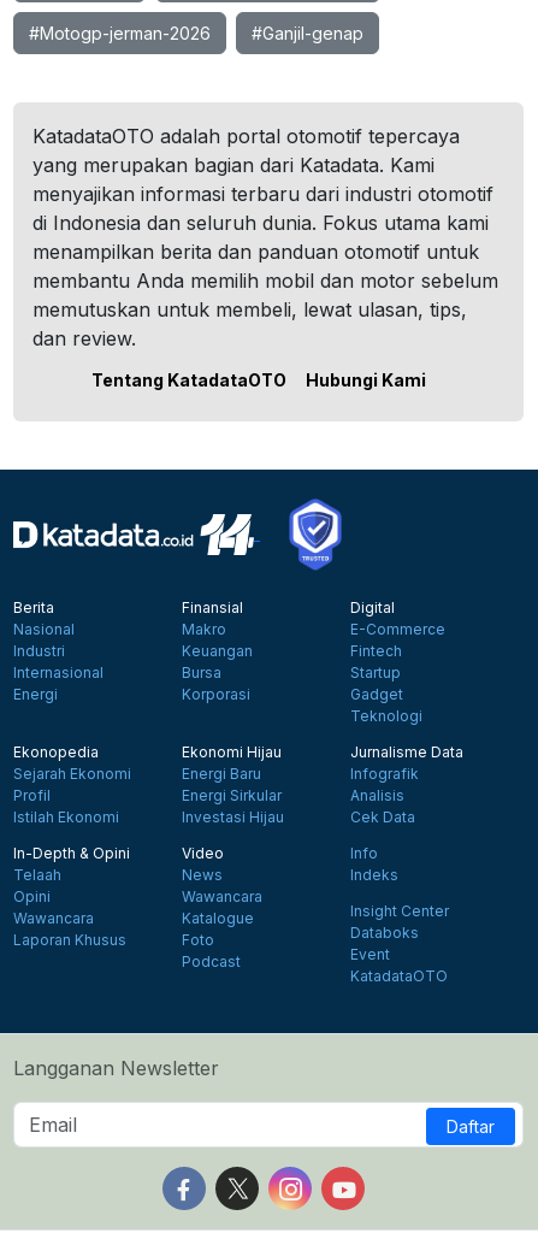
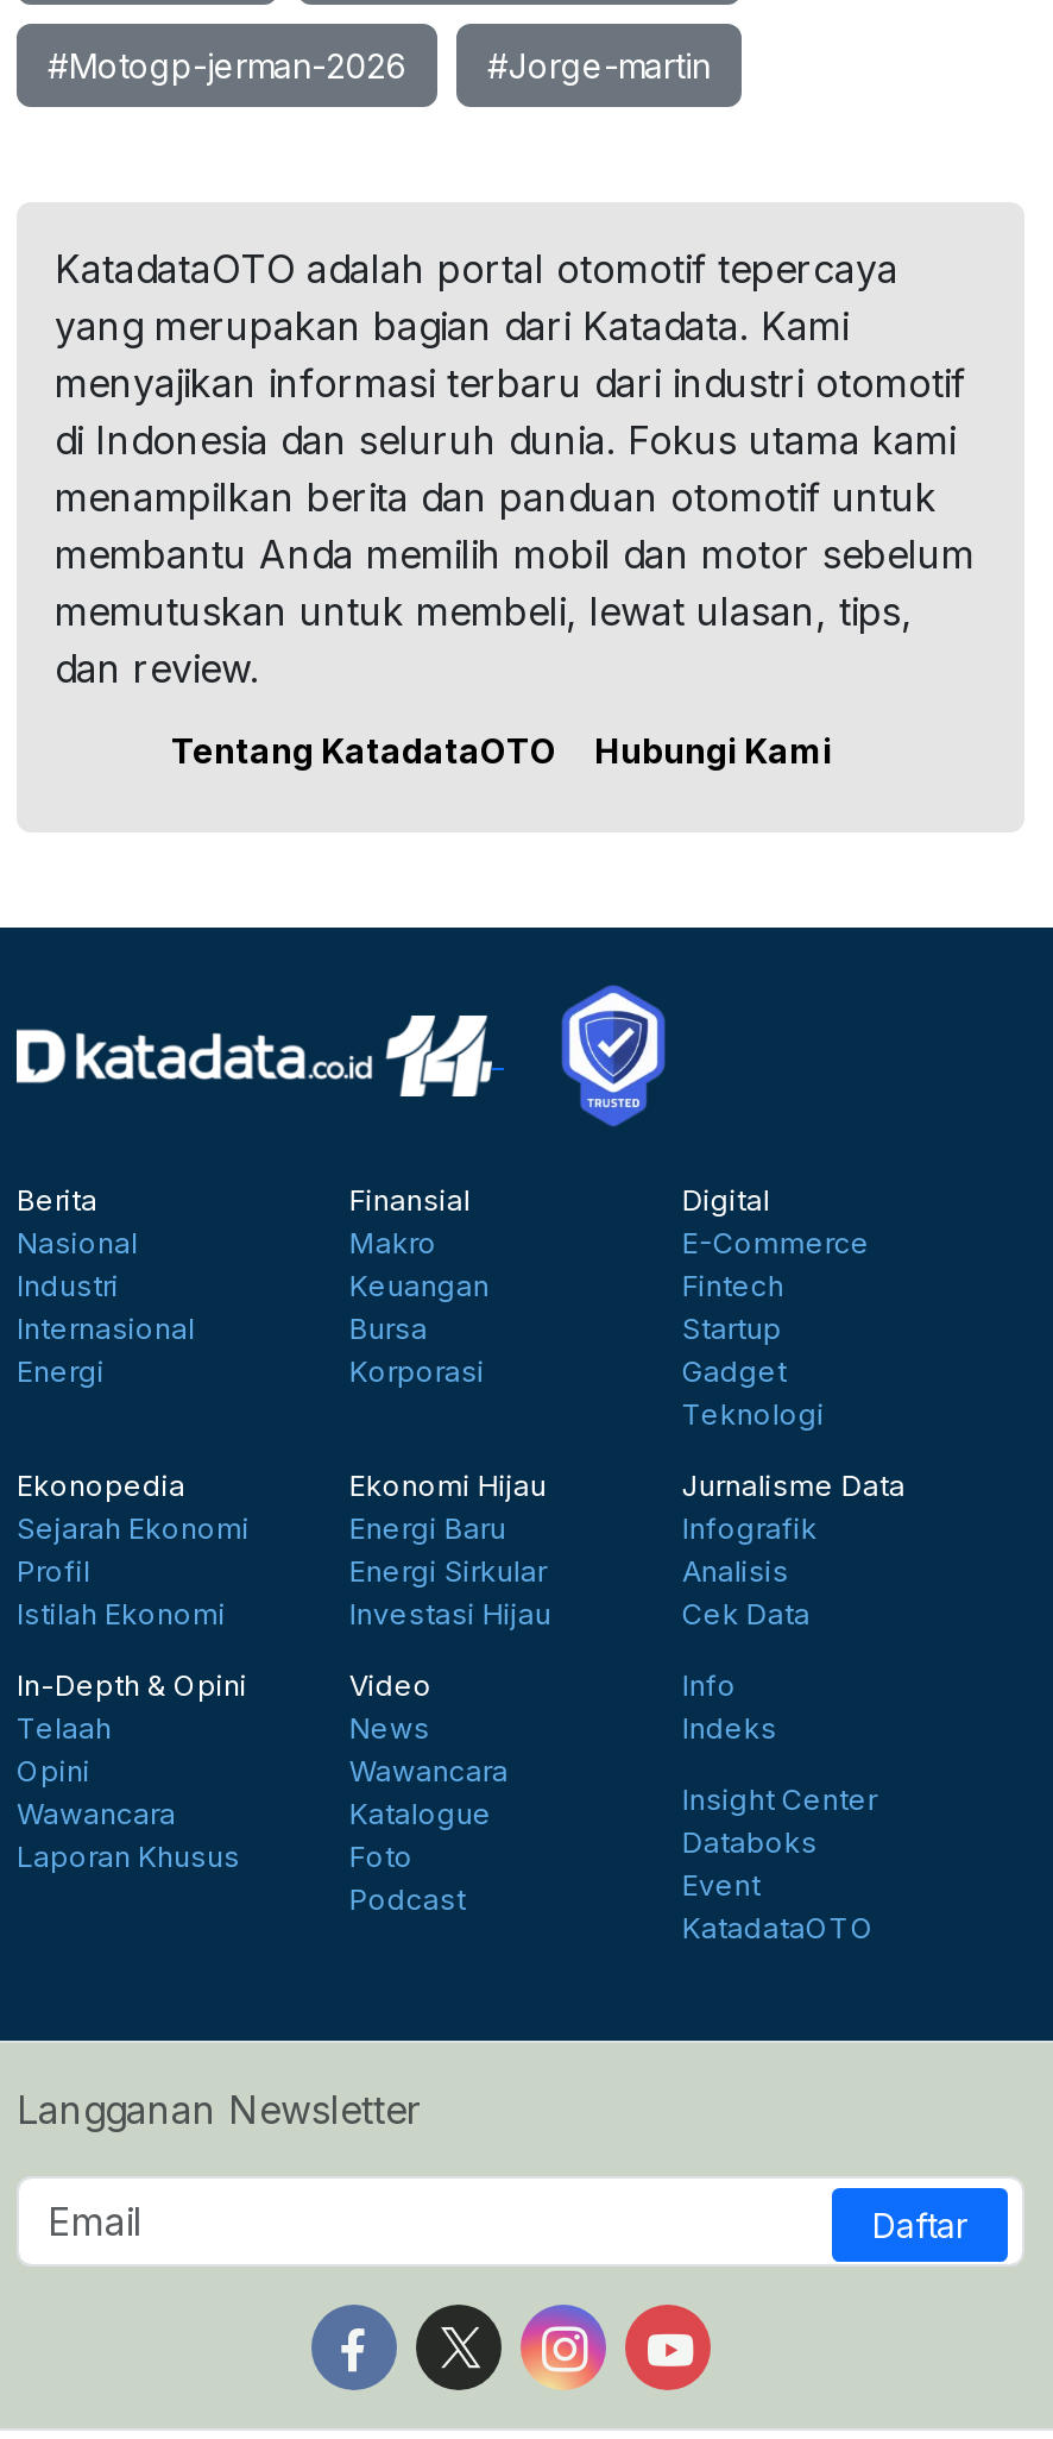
- #Ganjil-genap
+ #Jorge-martin
